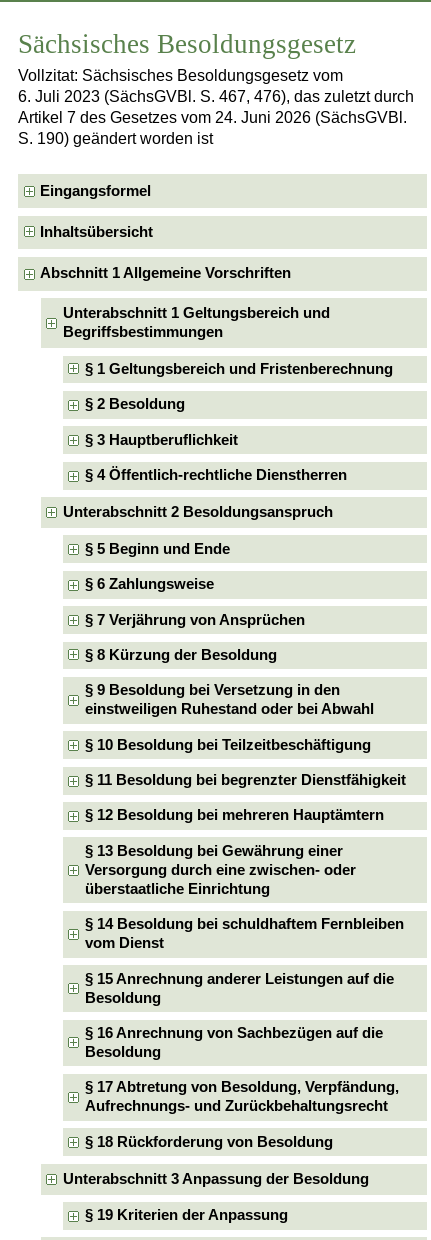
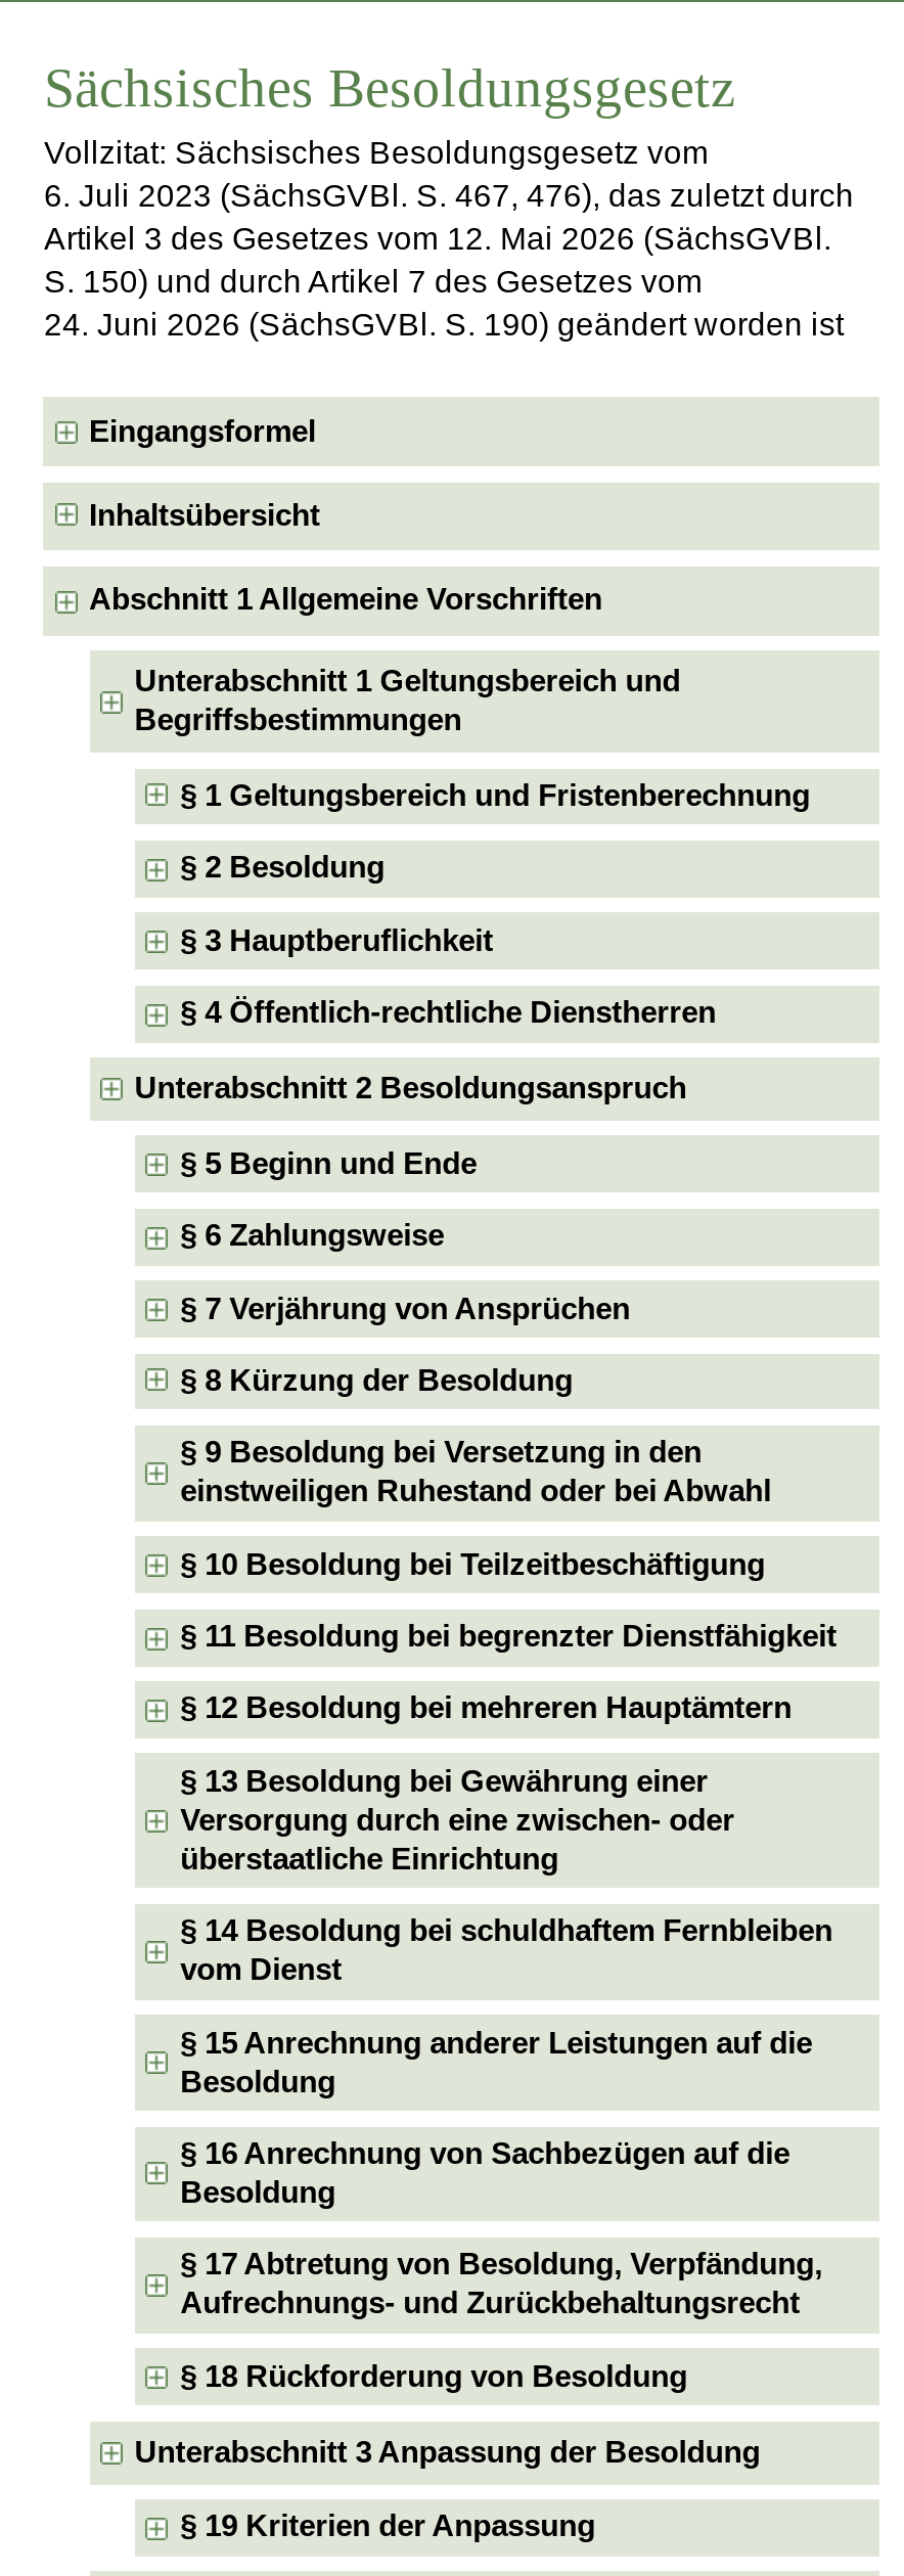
- Artikel 7 des Gesetzes vom 24. Juni 2026 (SächsGVBl.
- S. 190) geändert worden ist
+ Artikel 3 des Gesetzes vom 12. Mai 2026 (SächsGVBl.
+ S. 150) und durch Artikel 7 des Gesetzes vom
+ 24. Juni 2026 (SächsGVBl. S. 190) geändert worden ist
